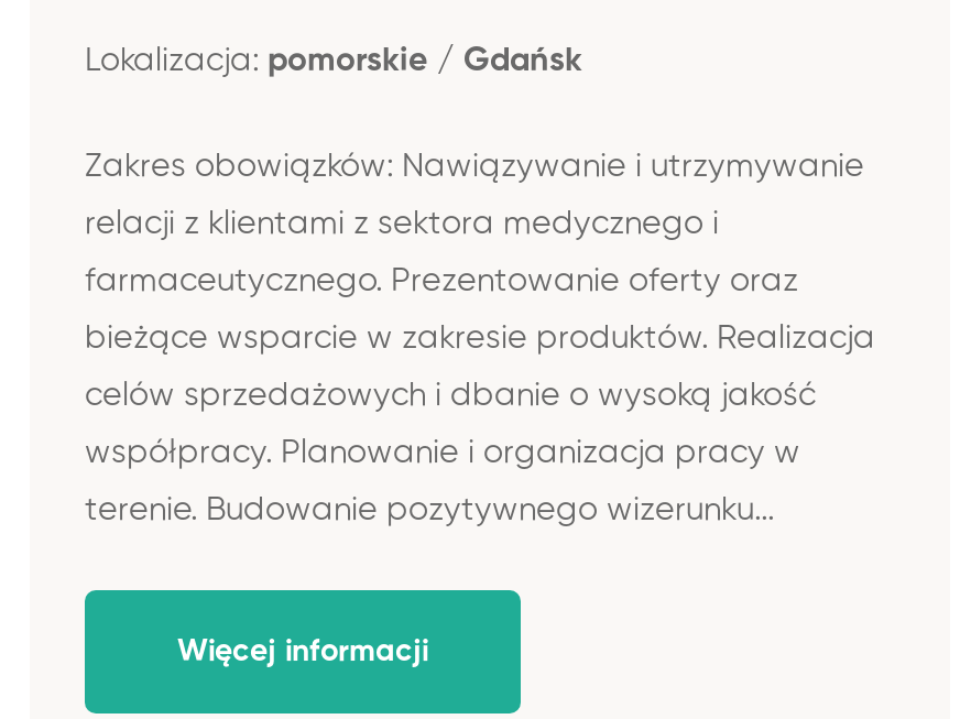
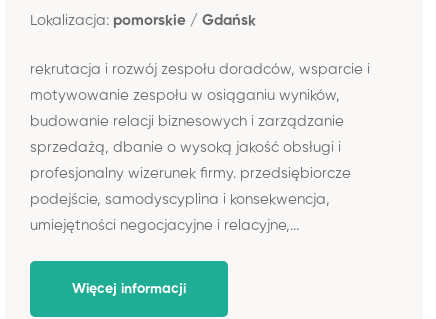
- Zakres obowiązków: Nawiązywanie i utrzymywanie
+ rekrutacja i rozwój zespołu doradców, wsparcie i

- relacji z klientami z sektora medycznego i
+ motywowanie zespołu w osiąganiu wyników,

- farmaceutycznego. Prezentowanie oferty oraz
+ budowanie relacji biznesowych i zarządzanie

- bieżące wsparcie w zakresie produktów. Realizacja
+ sprzedażą, dbanie o wysoką jakość obsługi i

- celów sprzedażowych i dbanie o wysoką jakość
+ profesjonalny wizerunek firmy. przedsiębiorcze

- współpracy. Planowanie i organizacja pracy w
+ podejście, samodyscyplina i konsekwencja,

- terenie. Budowanie pozytywnego wizerunku...
+ umiejętności negocjacyjne i relacyjne,...
